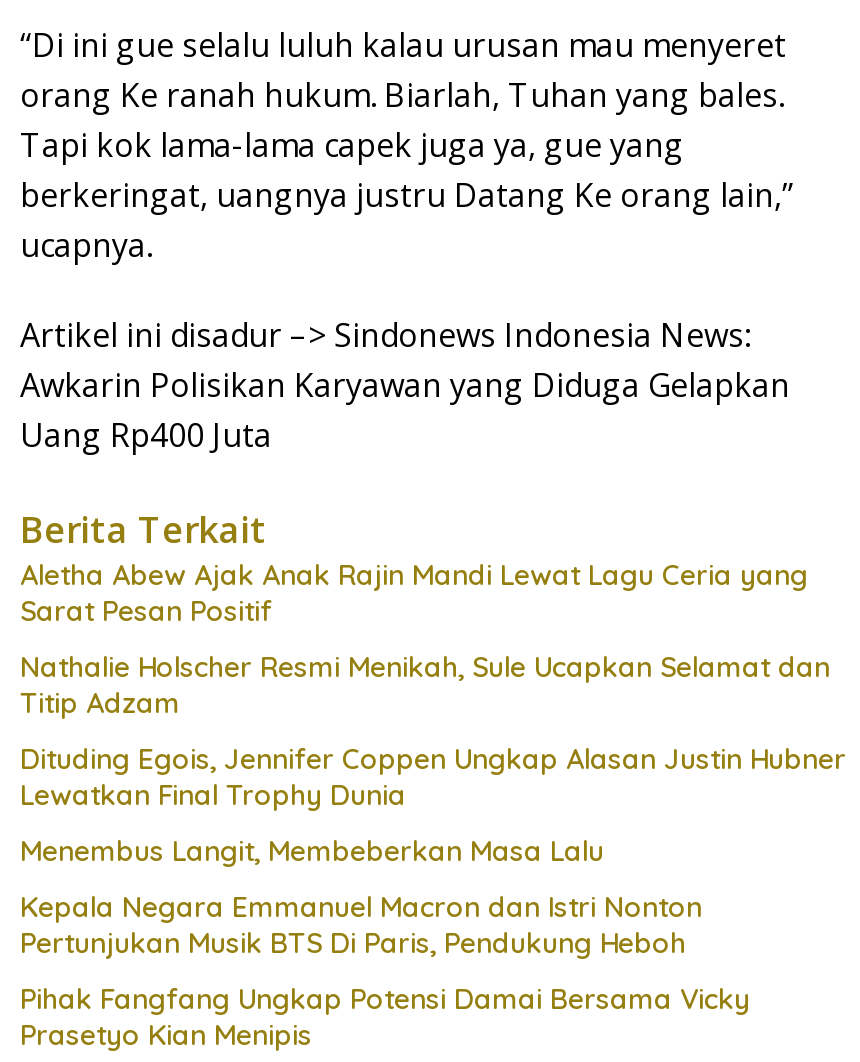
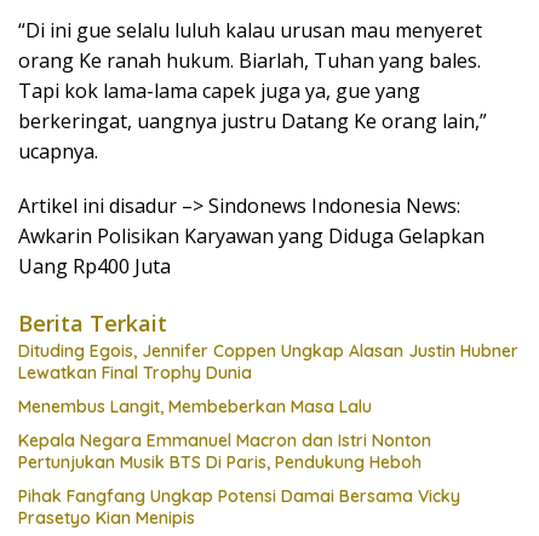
- Aletha Abew Ajak Anak Rajin Mandi Lewat Lagu Ceria yang
- Sarat Pesan Positif
- Nathalie Holscher Resmi Menikah, Sule Ucapkan Selamat dan
- Titip Adzam
